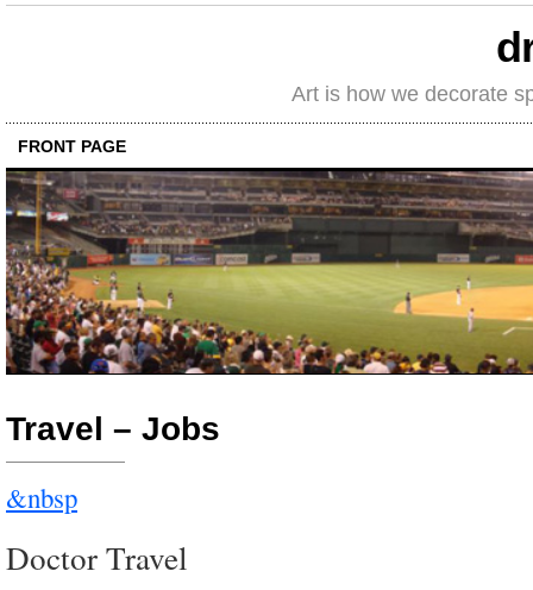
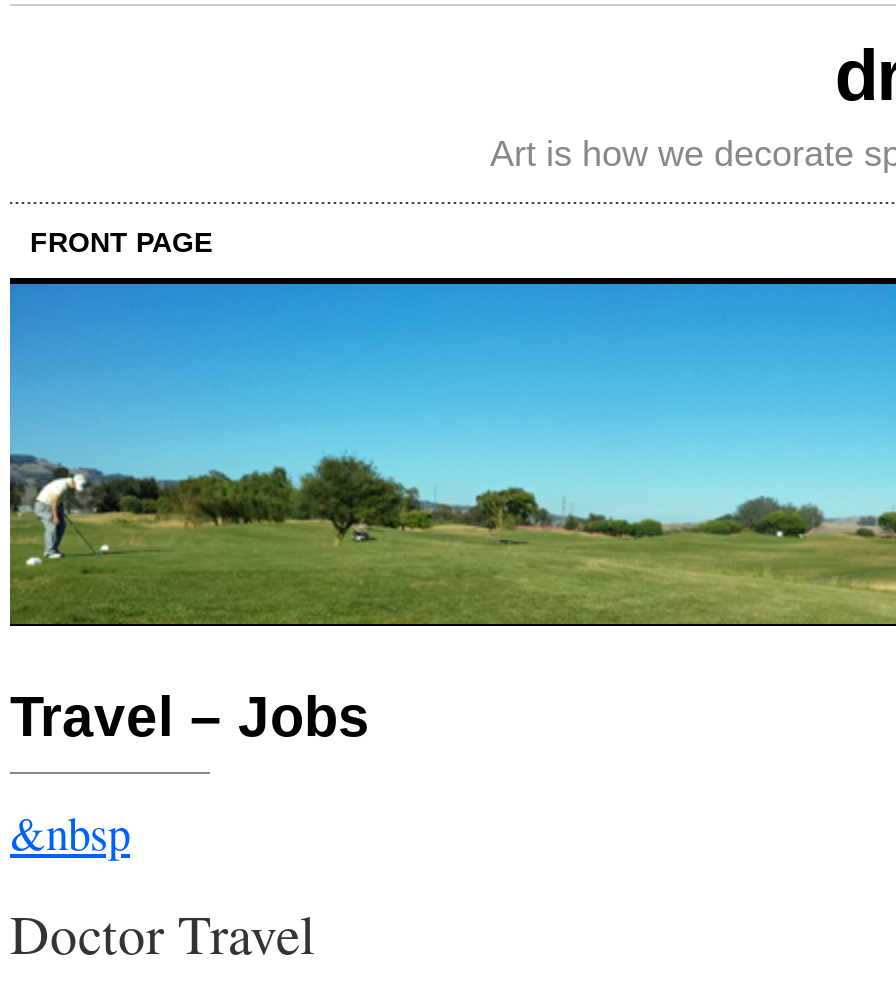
- [image]
+ [image]
